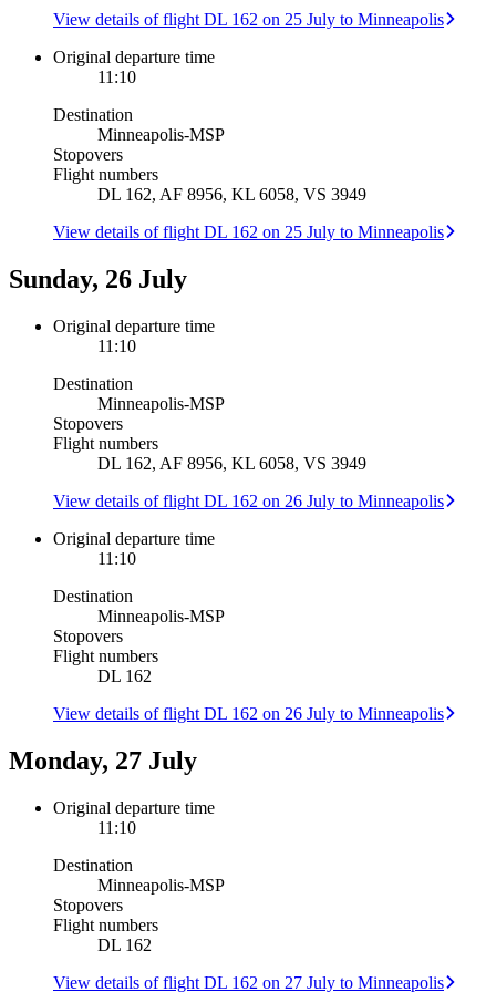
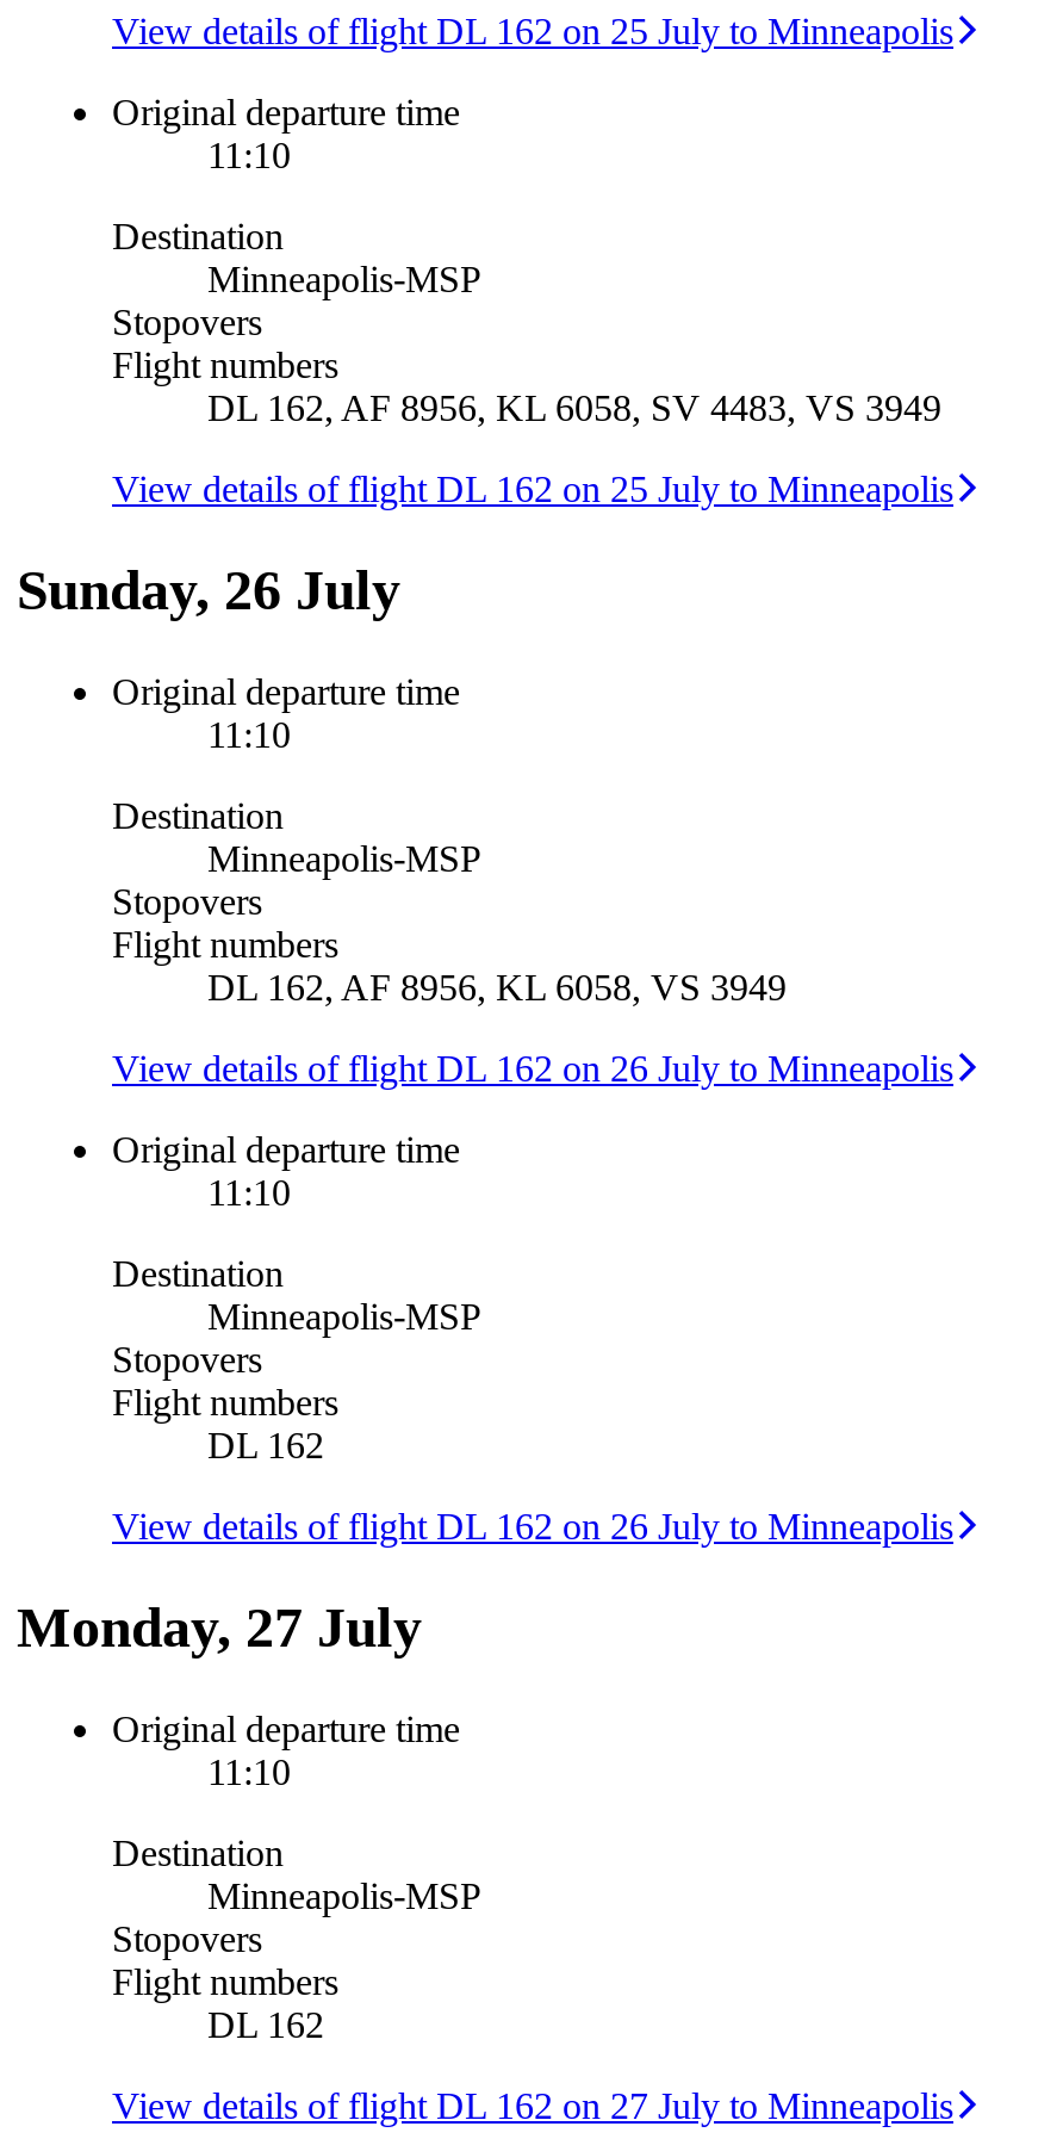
- DL 162, AF 8956, KL 6058, VS 3949
+ DL 162, AF 8956, KL 6058, SV 4483, VS 3949
